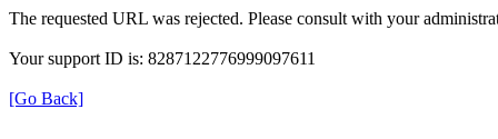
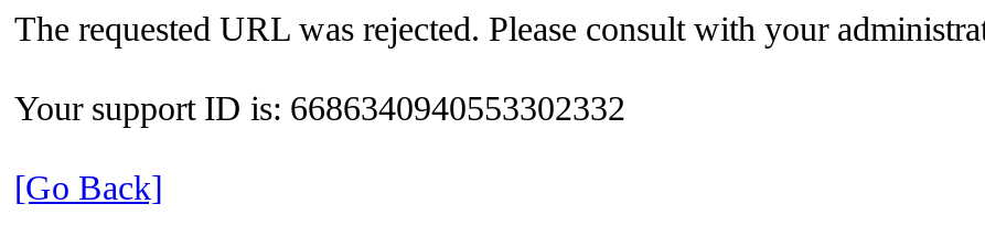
- Your support ID is: 8287122776999097611
+ Your support ID is: 6686340940553302332
